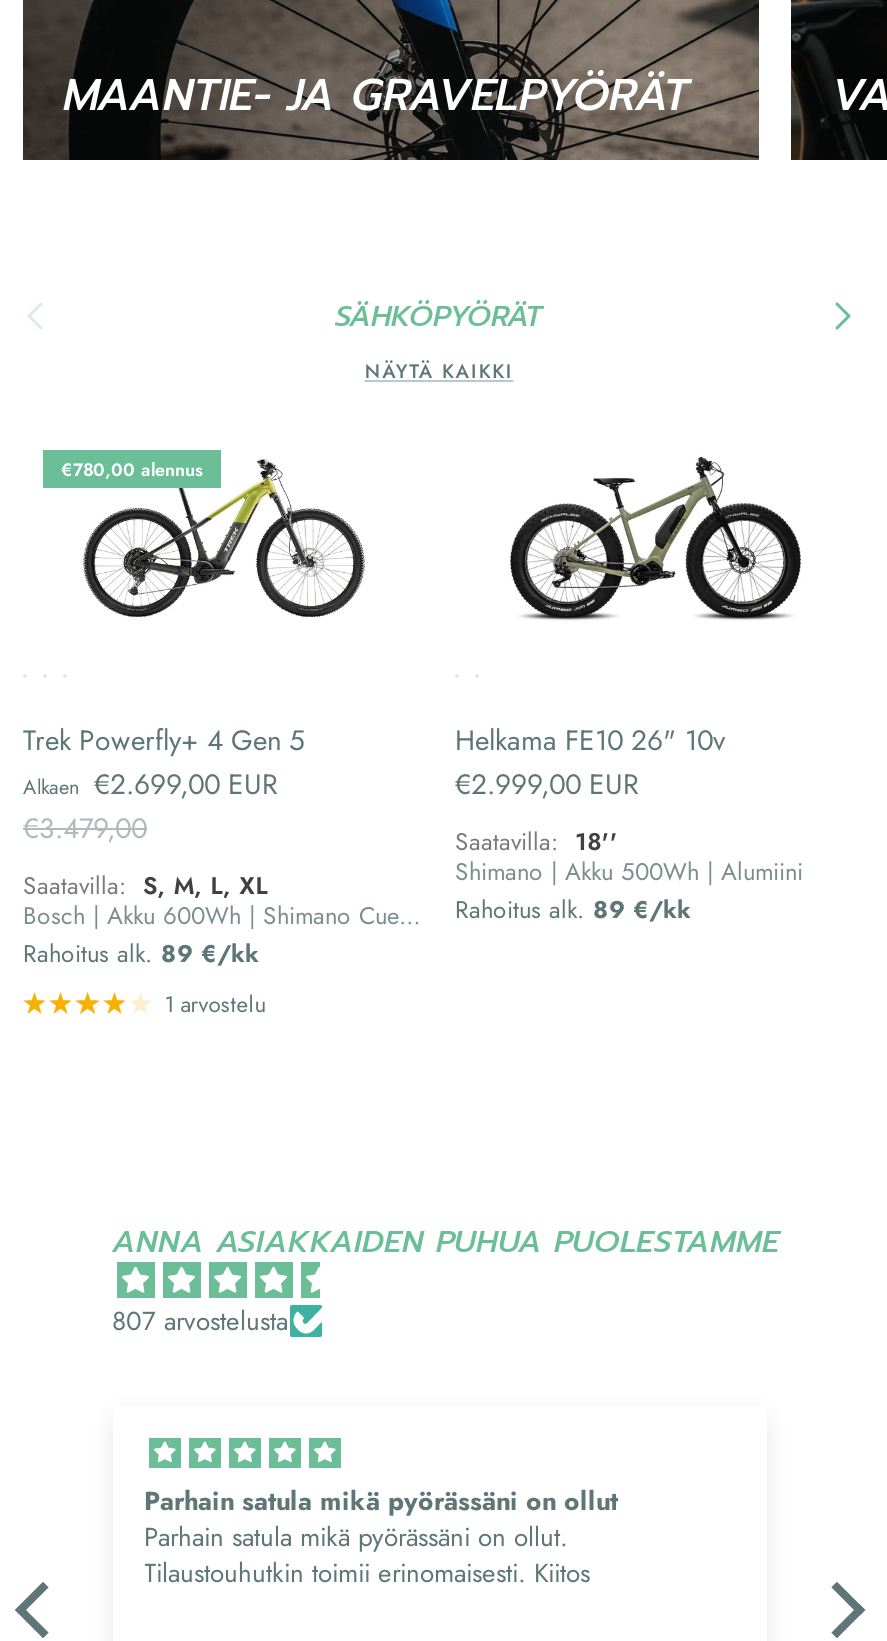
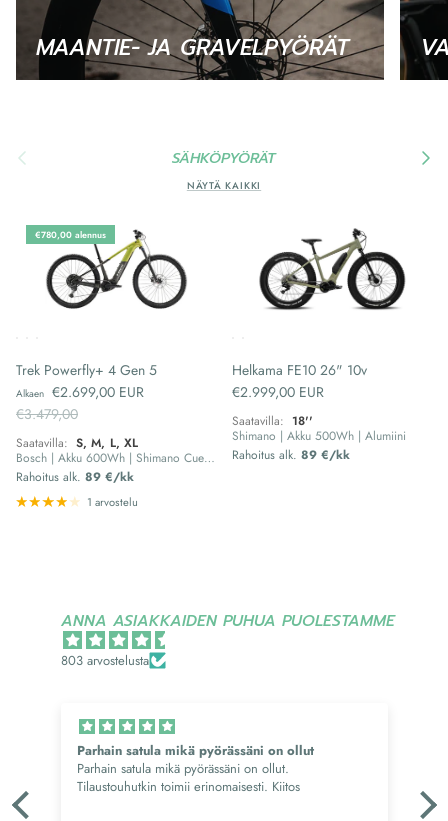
- 807 arvostelusta
+ 803 arvostelusta
